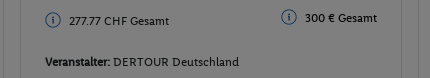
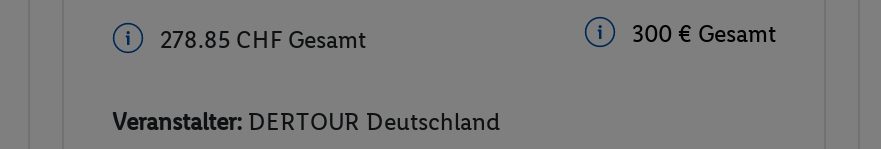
- 277.77 CHF Gesamt
+ 278.85 CHF Gesamt
